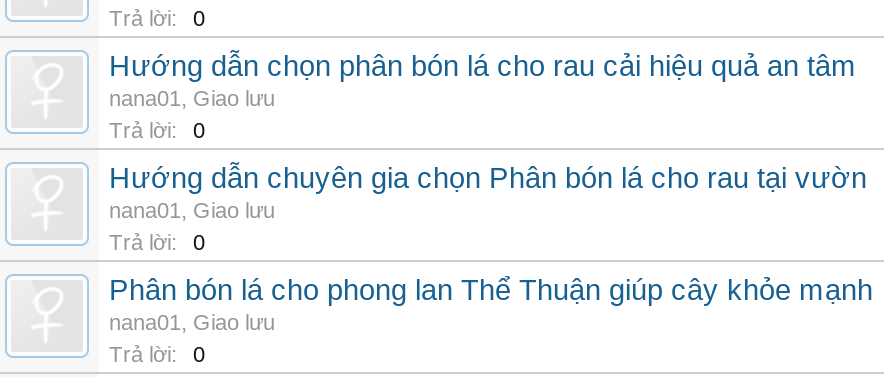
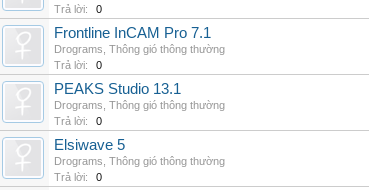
- Hướng dẫn chọn phân bón lá cho rau cải hiệu quả an tâm
- nana01, Giao lưu
+ Frontline InCAM Pro 7.1
+ Drograms, Thông gió thông thường

- Hướng dẫn chuyên gia chọn Phân bón lá cho rau tại vườn
- nana01, Giao lưu
+ PEAKS Studio 13.1
+ Drograms, Thông gió thông thường

- Phân bón lá cho phong lan Thể Thuận giúp cây khỏe mạnh
- nana01, Giao lưu
+ Elsiwave 5
+ Drograms, Thông gió thông thường
